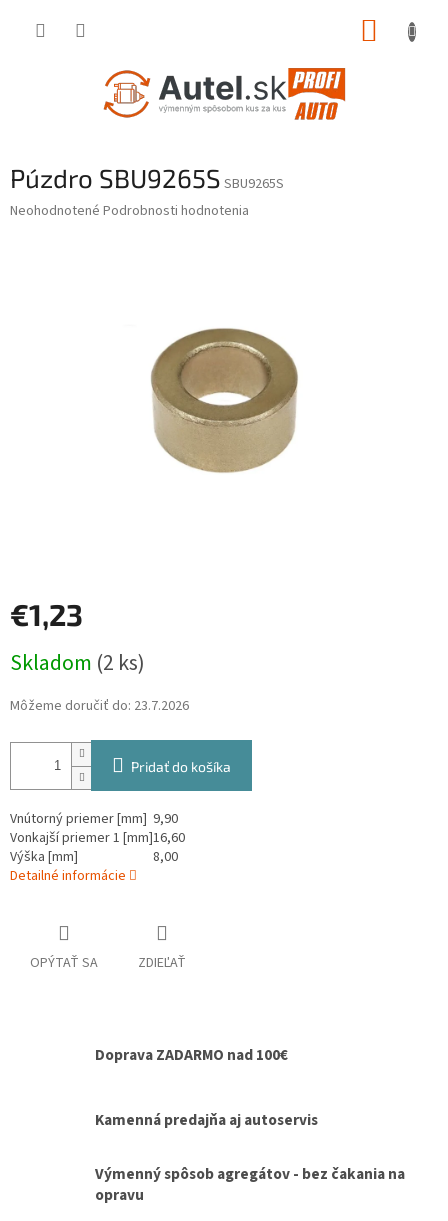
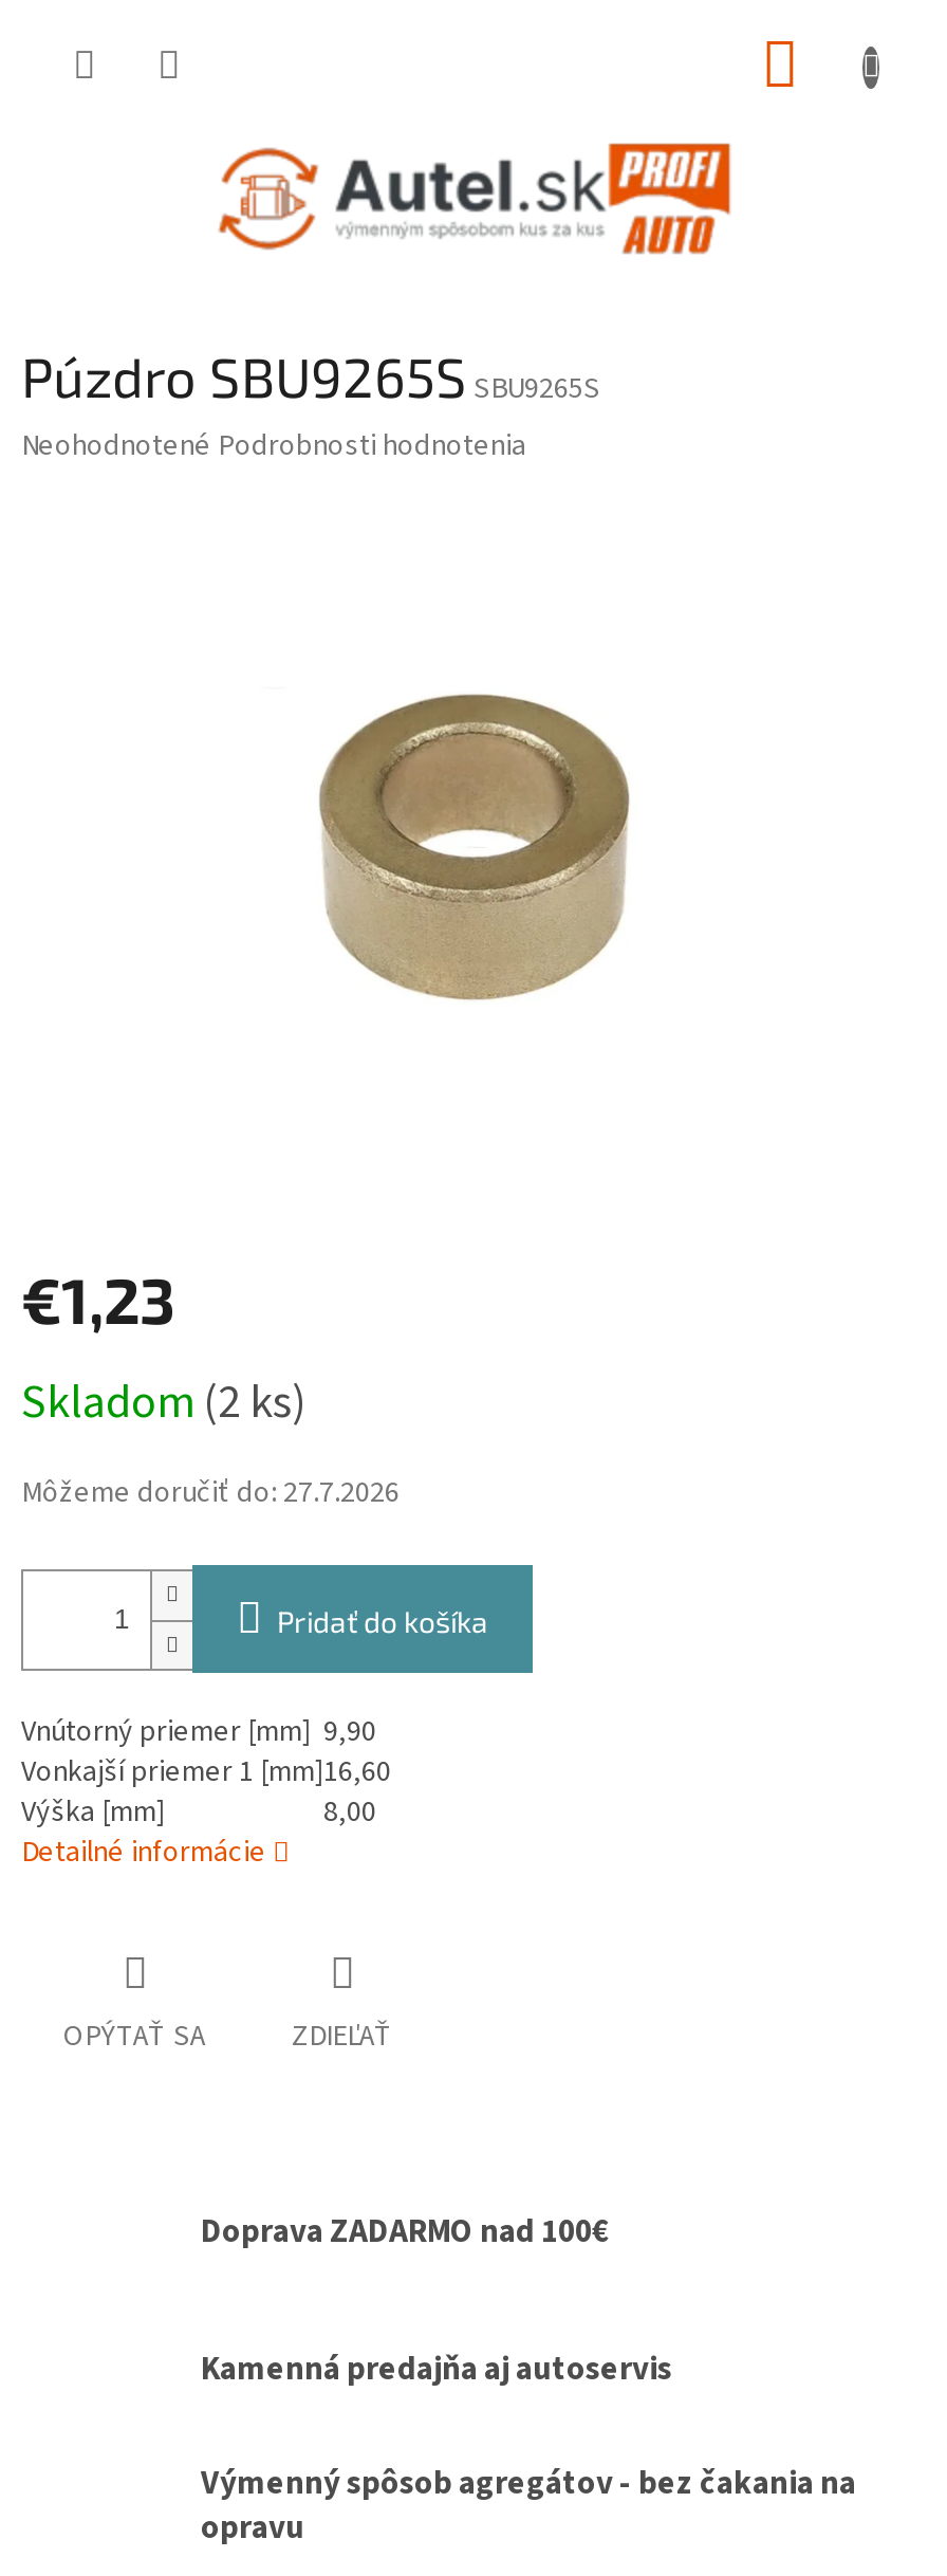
- Môžeme doručiť do: 23.7.2026
+ Môžeme doručiť do: 27.7.2026
